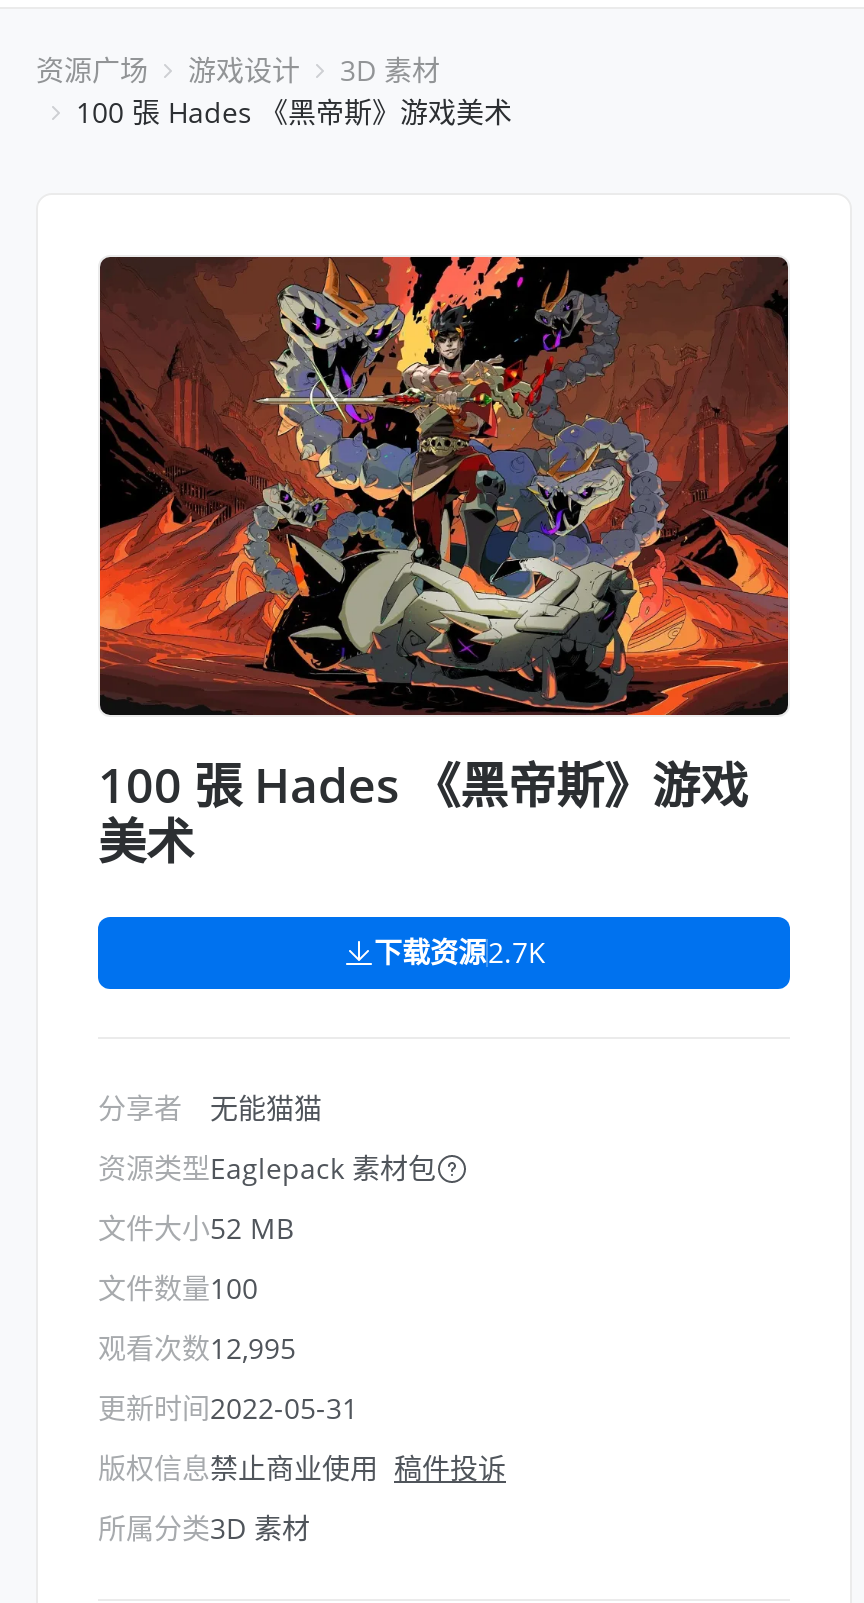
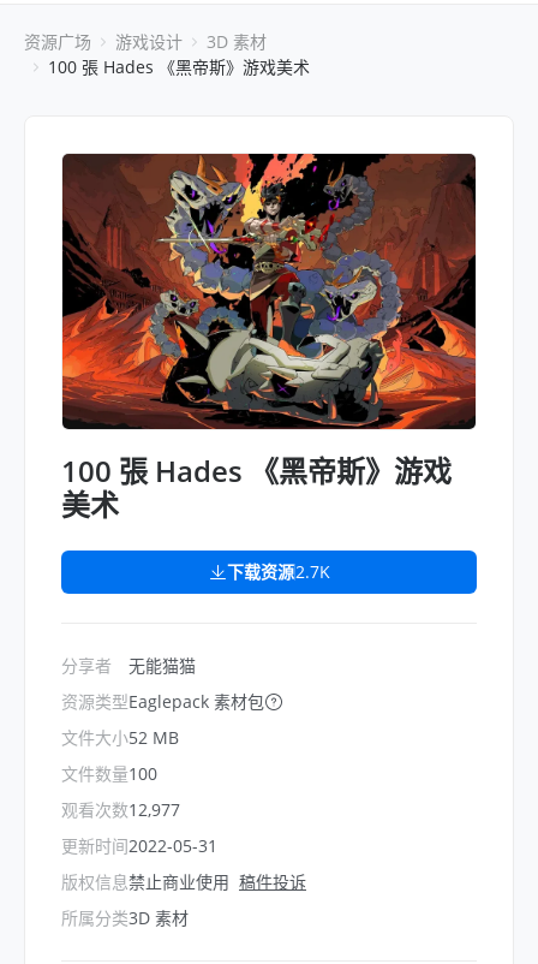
- 观看次数 12,995
+ 观看次数 12,977
